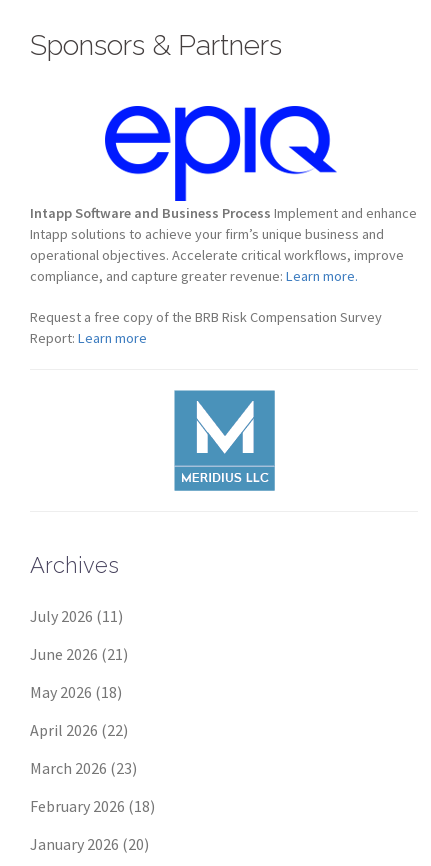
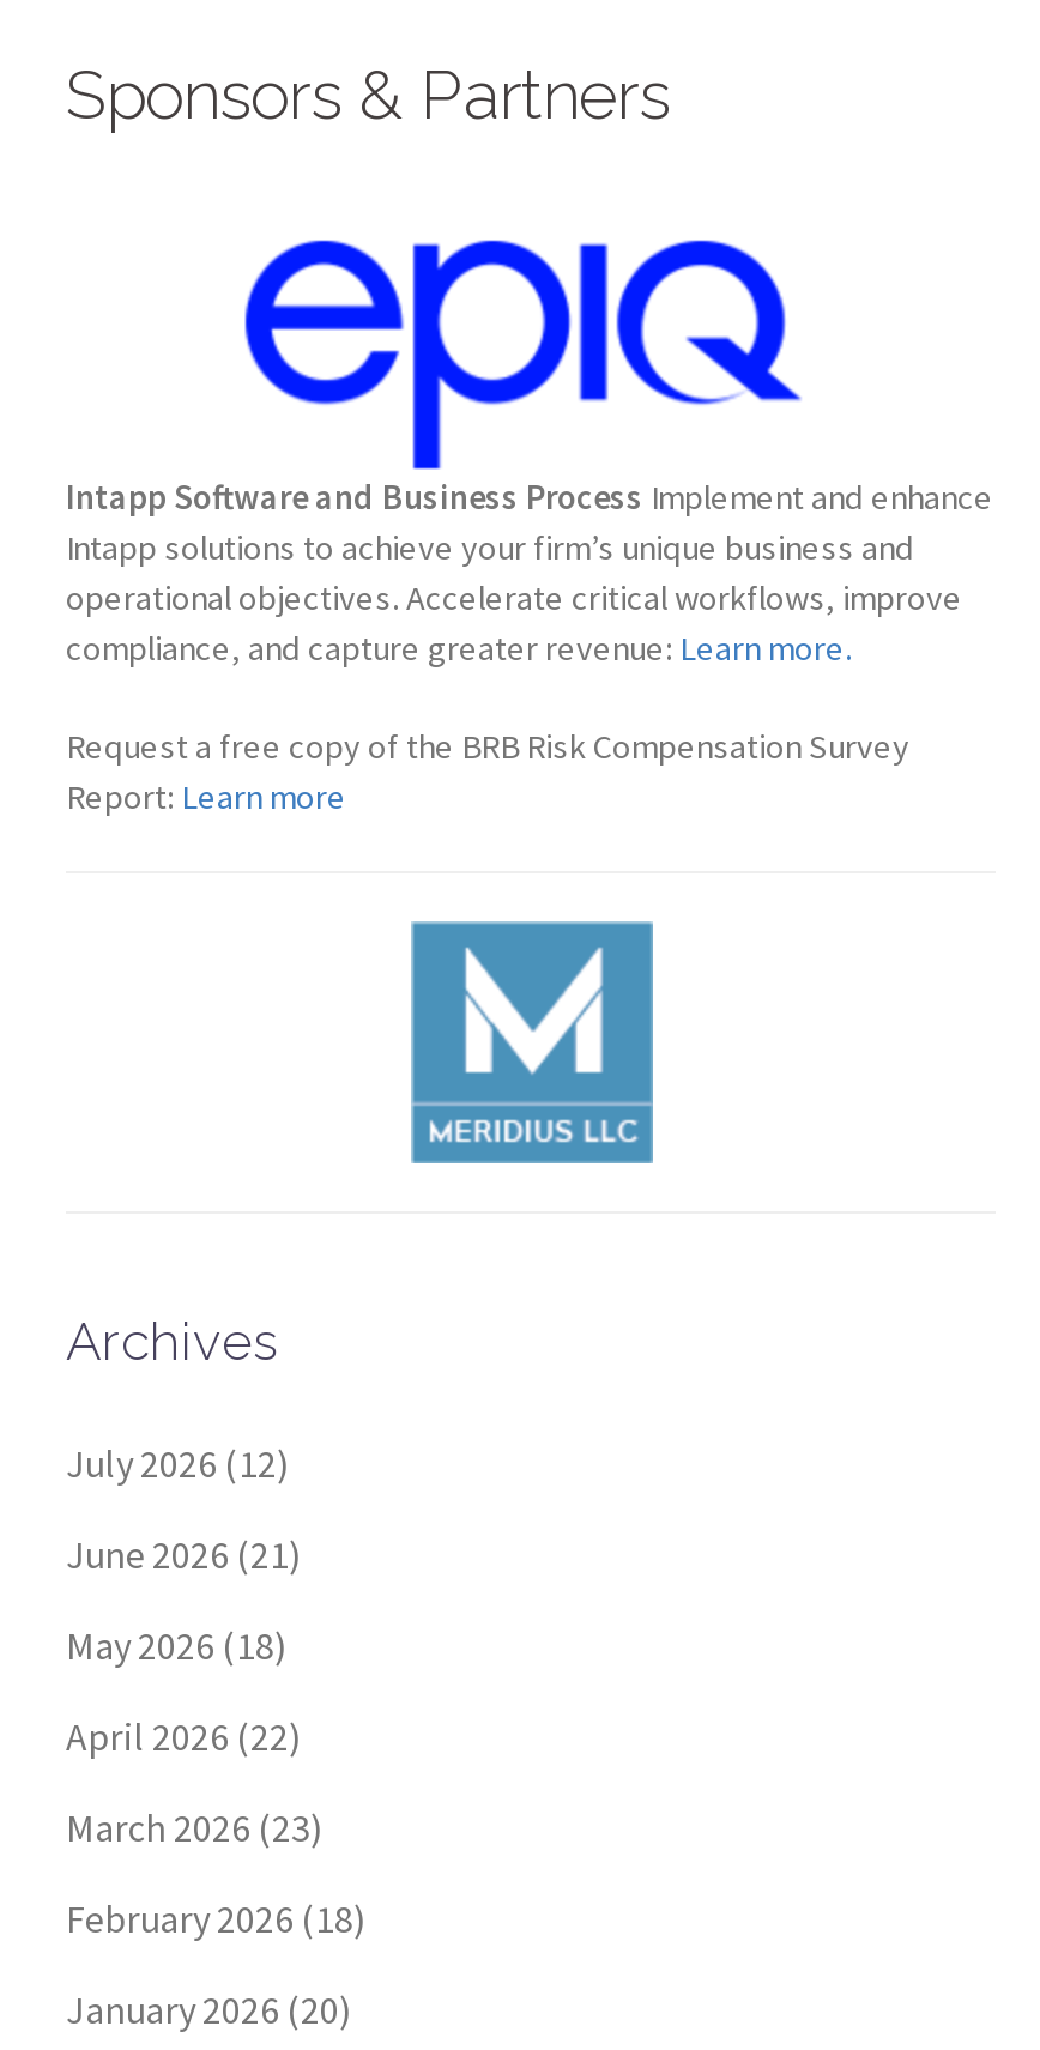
- July 2026 (11)
+ July 2026 (12)
